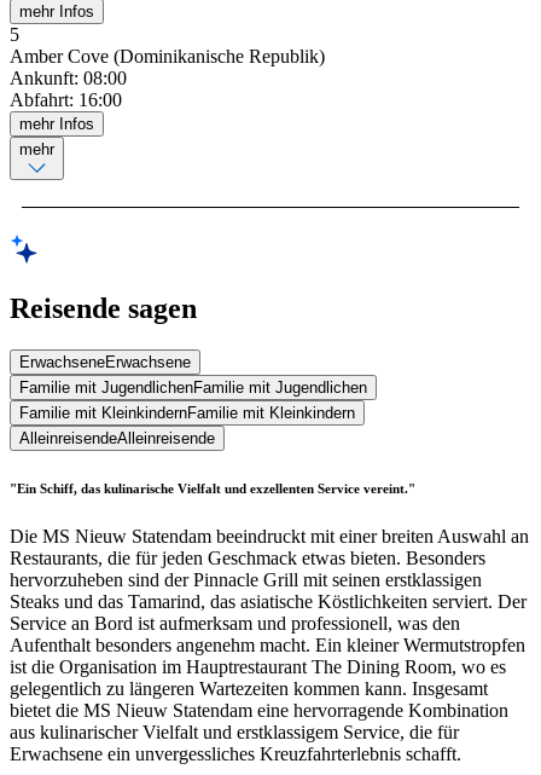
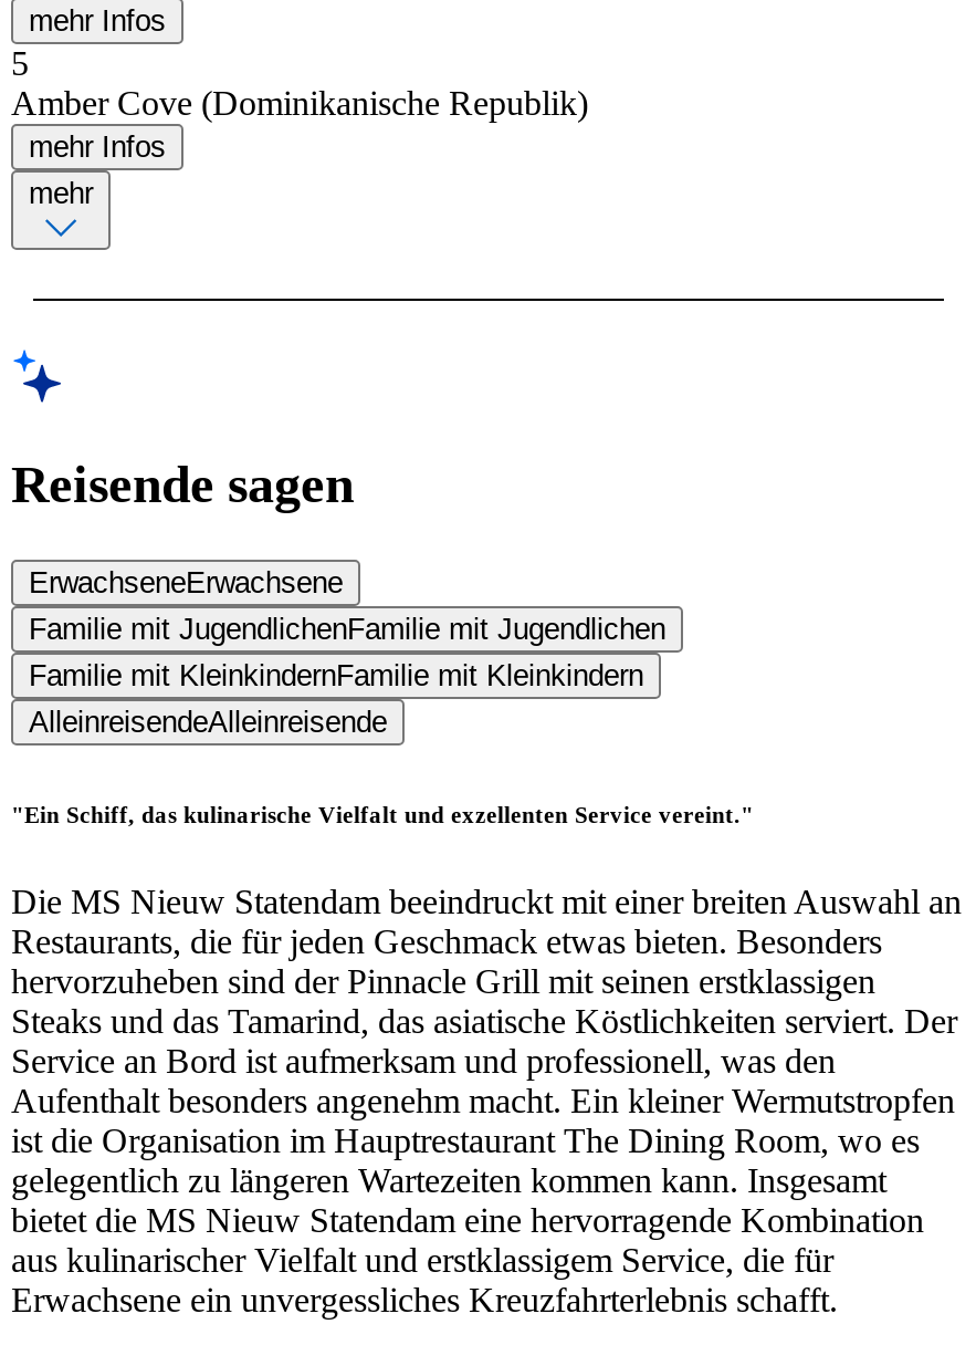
- Ankunft: 08:00
- Abfahrt: 16:00
